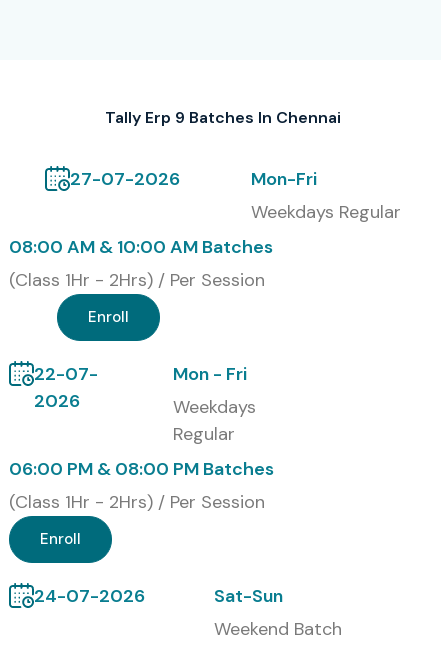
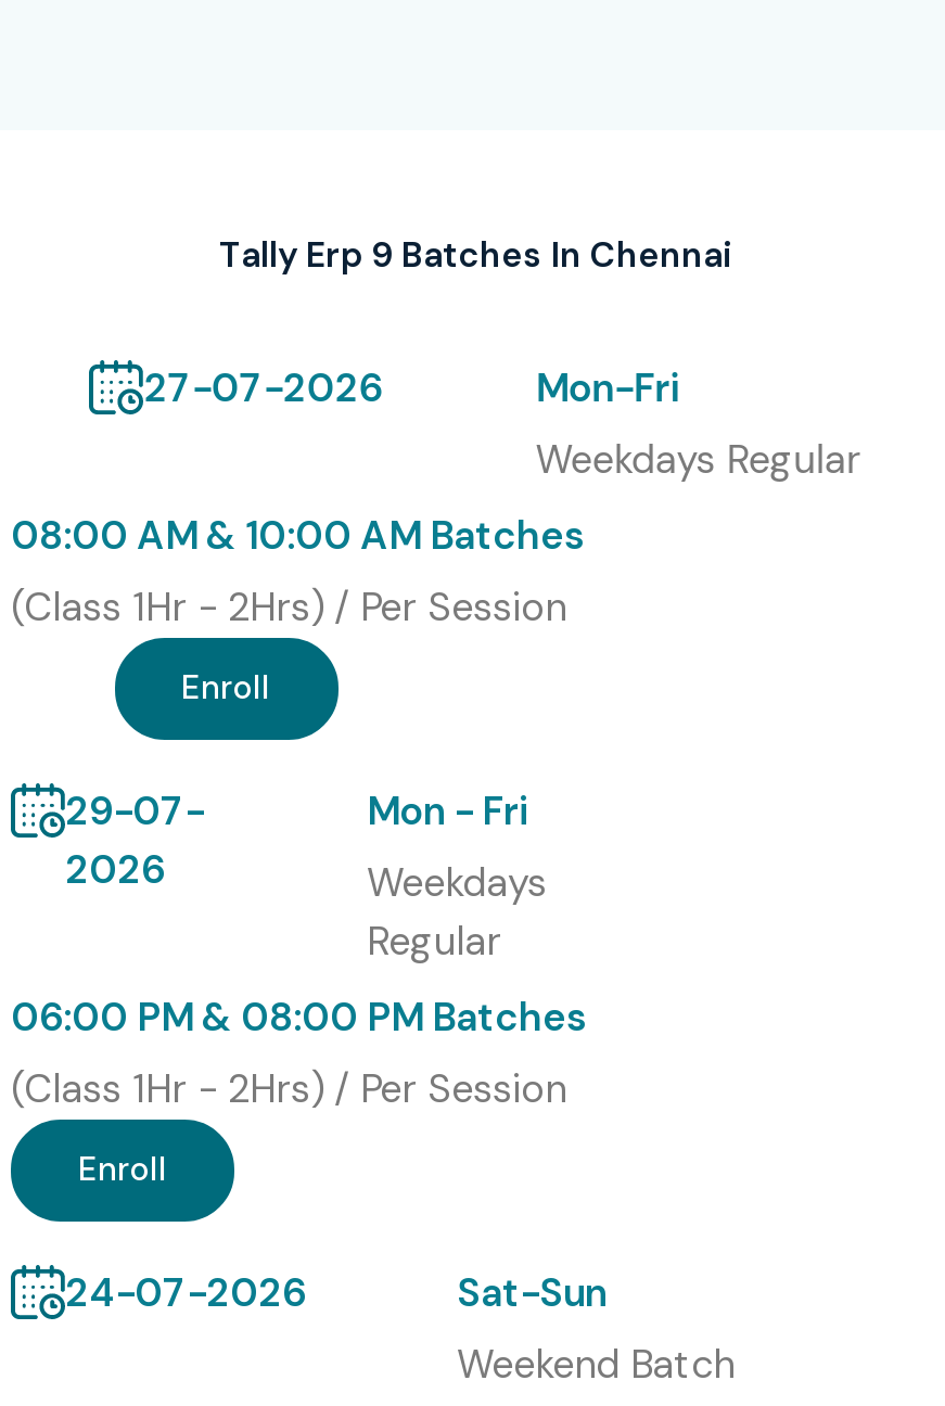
- 22-07-
+ 29-07-
